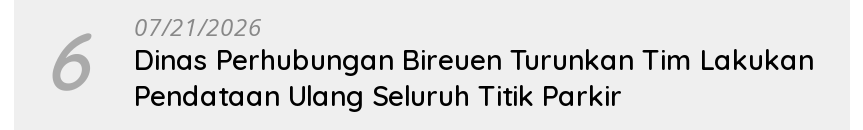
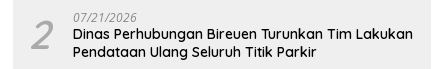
- 6 07/21/2026 Dinas Perhubungan Bireuen Turunkan Tim Lakukan Pendataan Ulang Seluruh Titik Parkir
+ 2 07/21/2026 Dinas Perhubungan Bireuen Turunkan Tim Lakukan Pendataan Ulang Seluruh Titik Parkir
